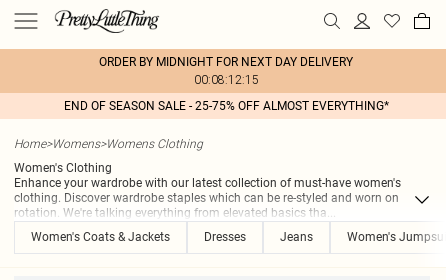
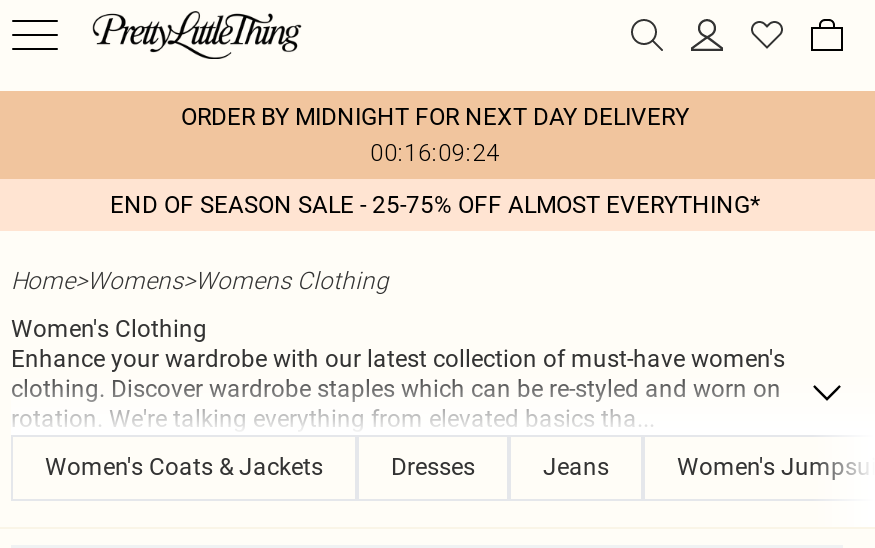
- 00:08:12:15
+ 00:16:09:24
